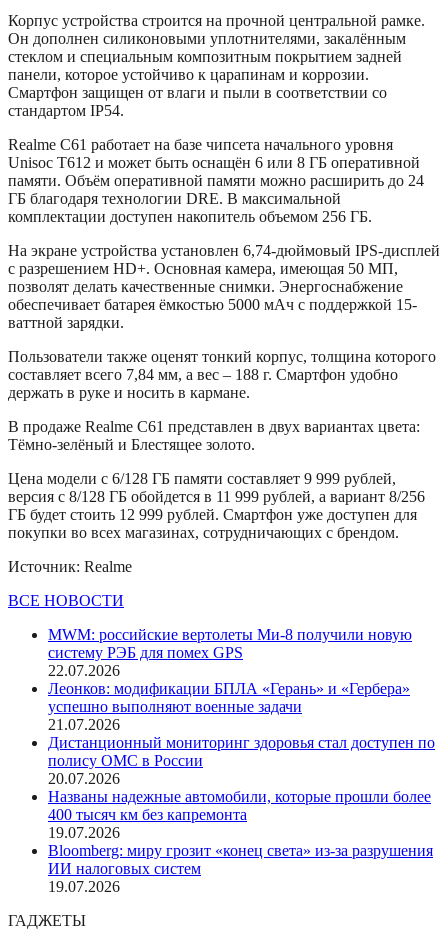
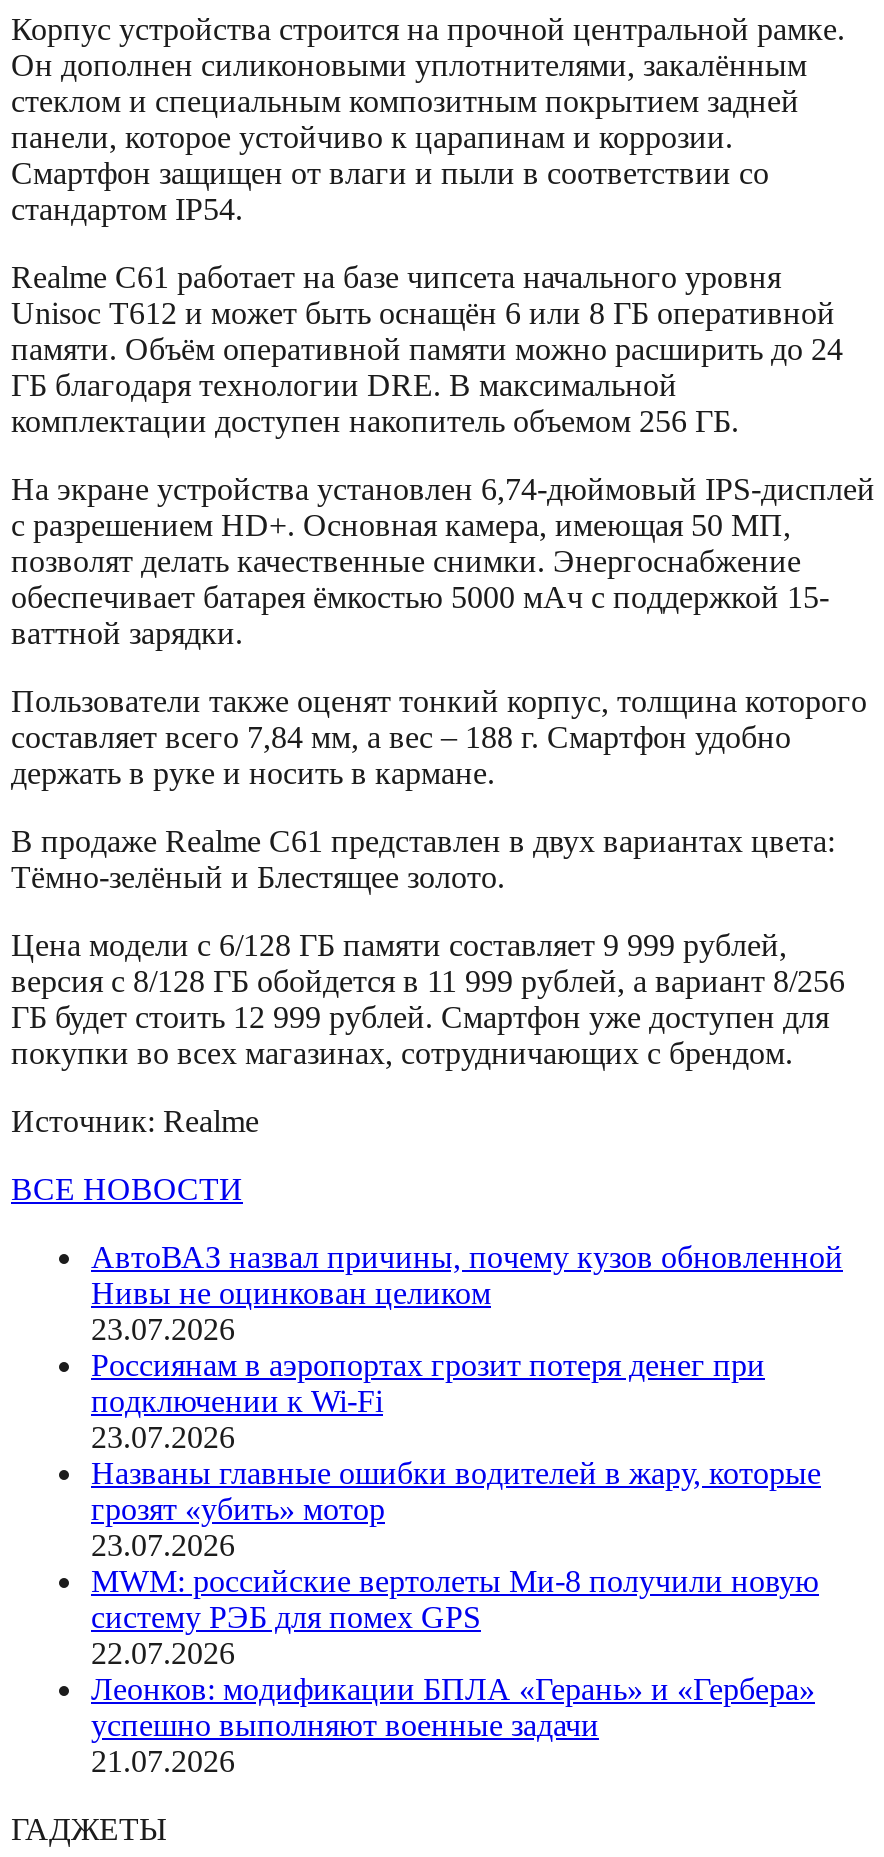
+ АвтоВАЗ назвал причины, почему кузов обновленной
+ Нивы не оцинкован целиком
+ 23.07.2026
+ Россиянам в аэропортах грозит потеря денег при
+ подключении к Wi-Fi
+ 23.07.2026
+ Названы главные ошибки водителей в жару, которые
+ грозят «убить» мотор
+ 23.07.2026

moved down: систему РЭБ для помех GPS | 22.07.2026 | Леонков: модификации БПЛА «Герань» и «Гербера» | успешно выполняют военные задачи | 21.07.2026

- Дистанционный мониторинг здоровья стал доступен по
- полису ОМС в России
- 20.07.2026
- Названы надежные автомобили, которые прошли более
- 400 тысяч км без капремонта
- 19.07.2026
- Bloomberg: миру грозит «конец света» из-за разрушения
- ИИ налоговых систем
- 19.07.2026
